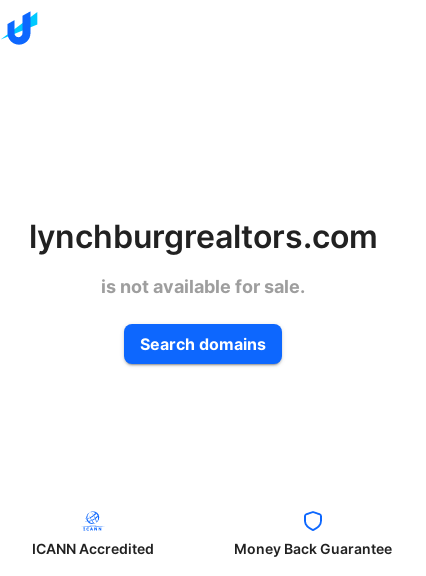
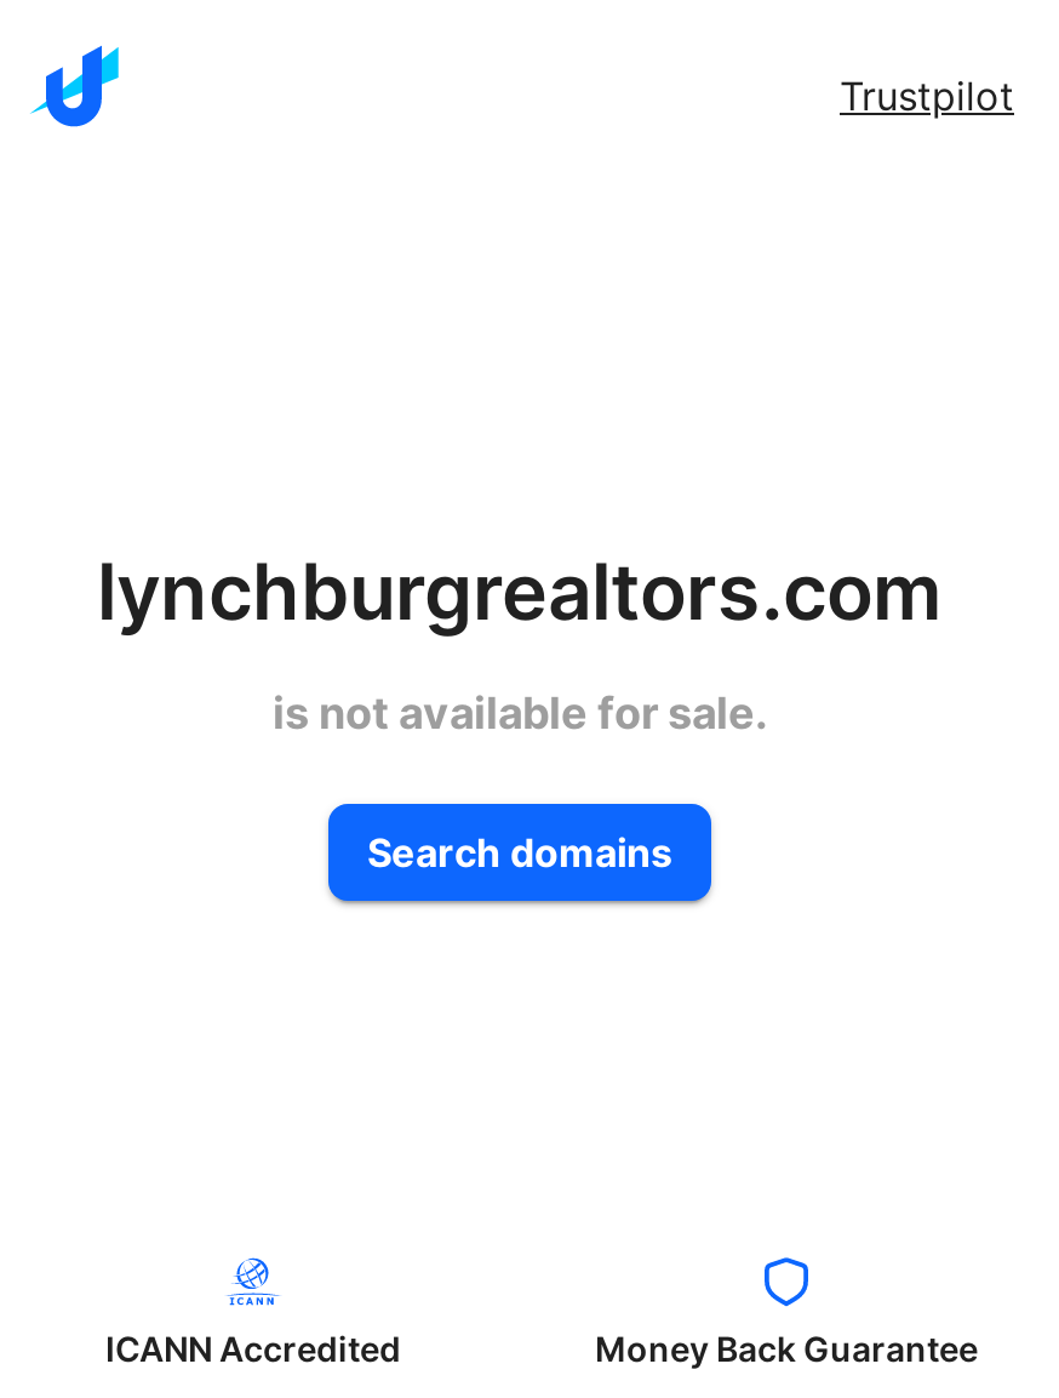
+ Trustpilot
